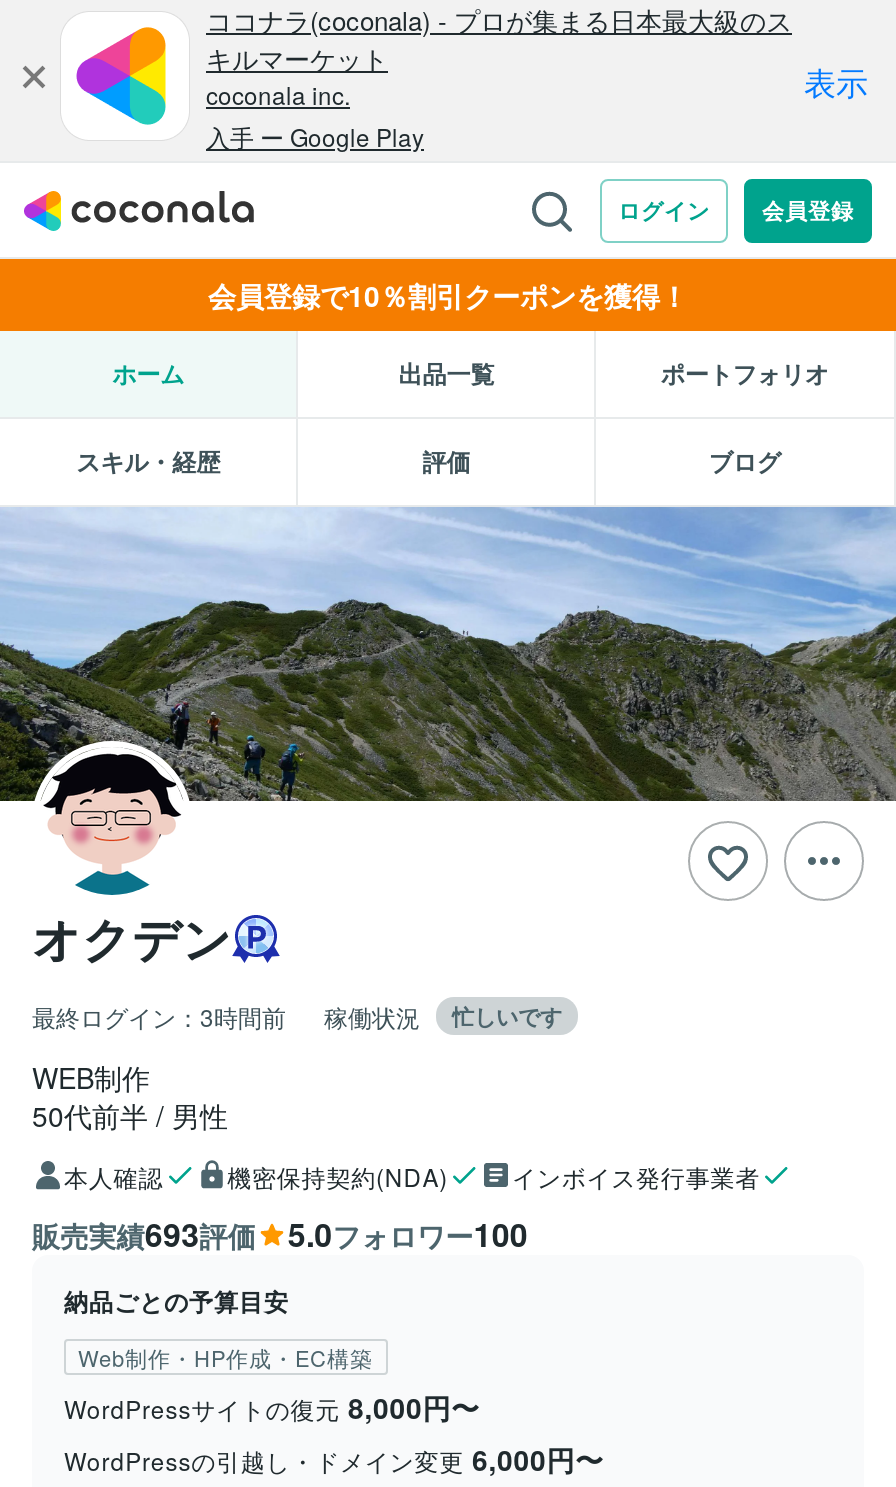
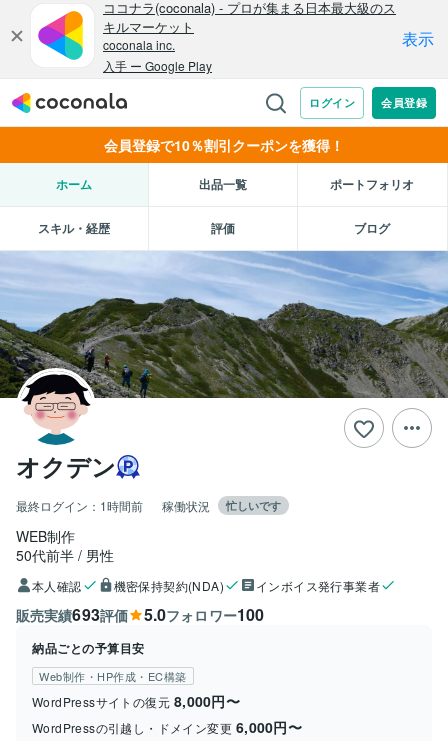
- 最終ログイン：3時間前
+ 最終ログイン：1時間前
